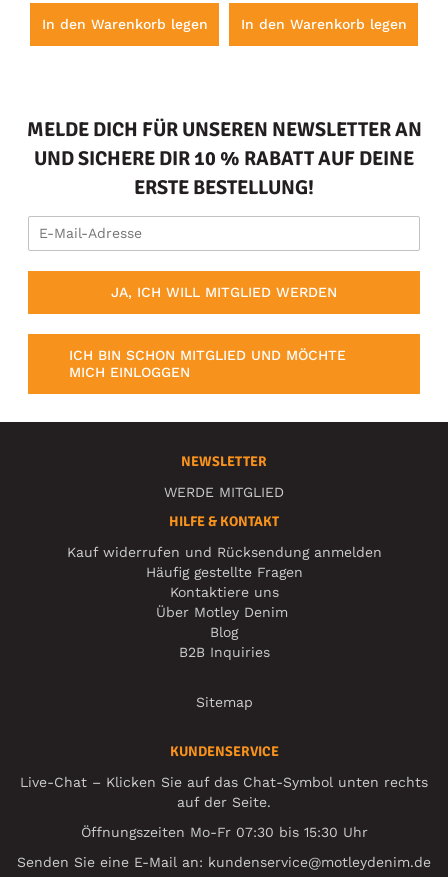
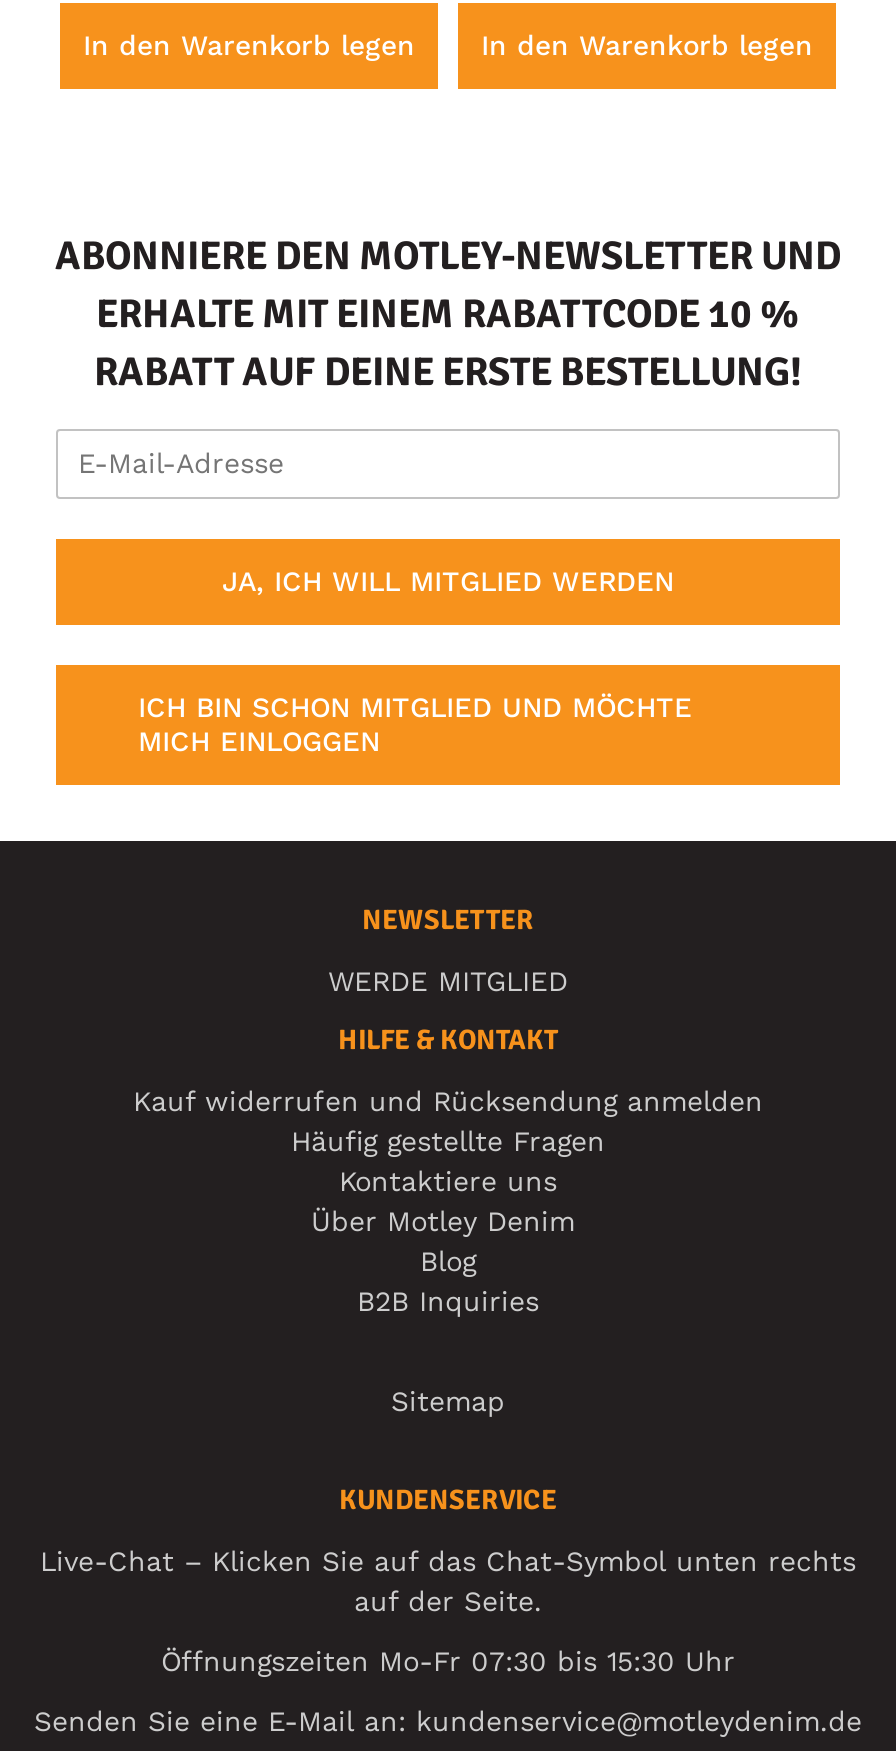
- MELDE DICH FÜR UNSEREN NEWSLETTER AN
- UND SICHERE DIR 10 % RABATT AUF DEINE
- ERSTE BESTELLUNG!
+ ABONNIERE DEN MOTLEY-NEWSLETTER UND
+ ERHALTE MIT EINEM RABATTCODE 10 %
+ RABATT AUF DEINE ERSTE BESTELLUNG!
